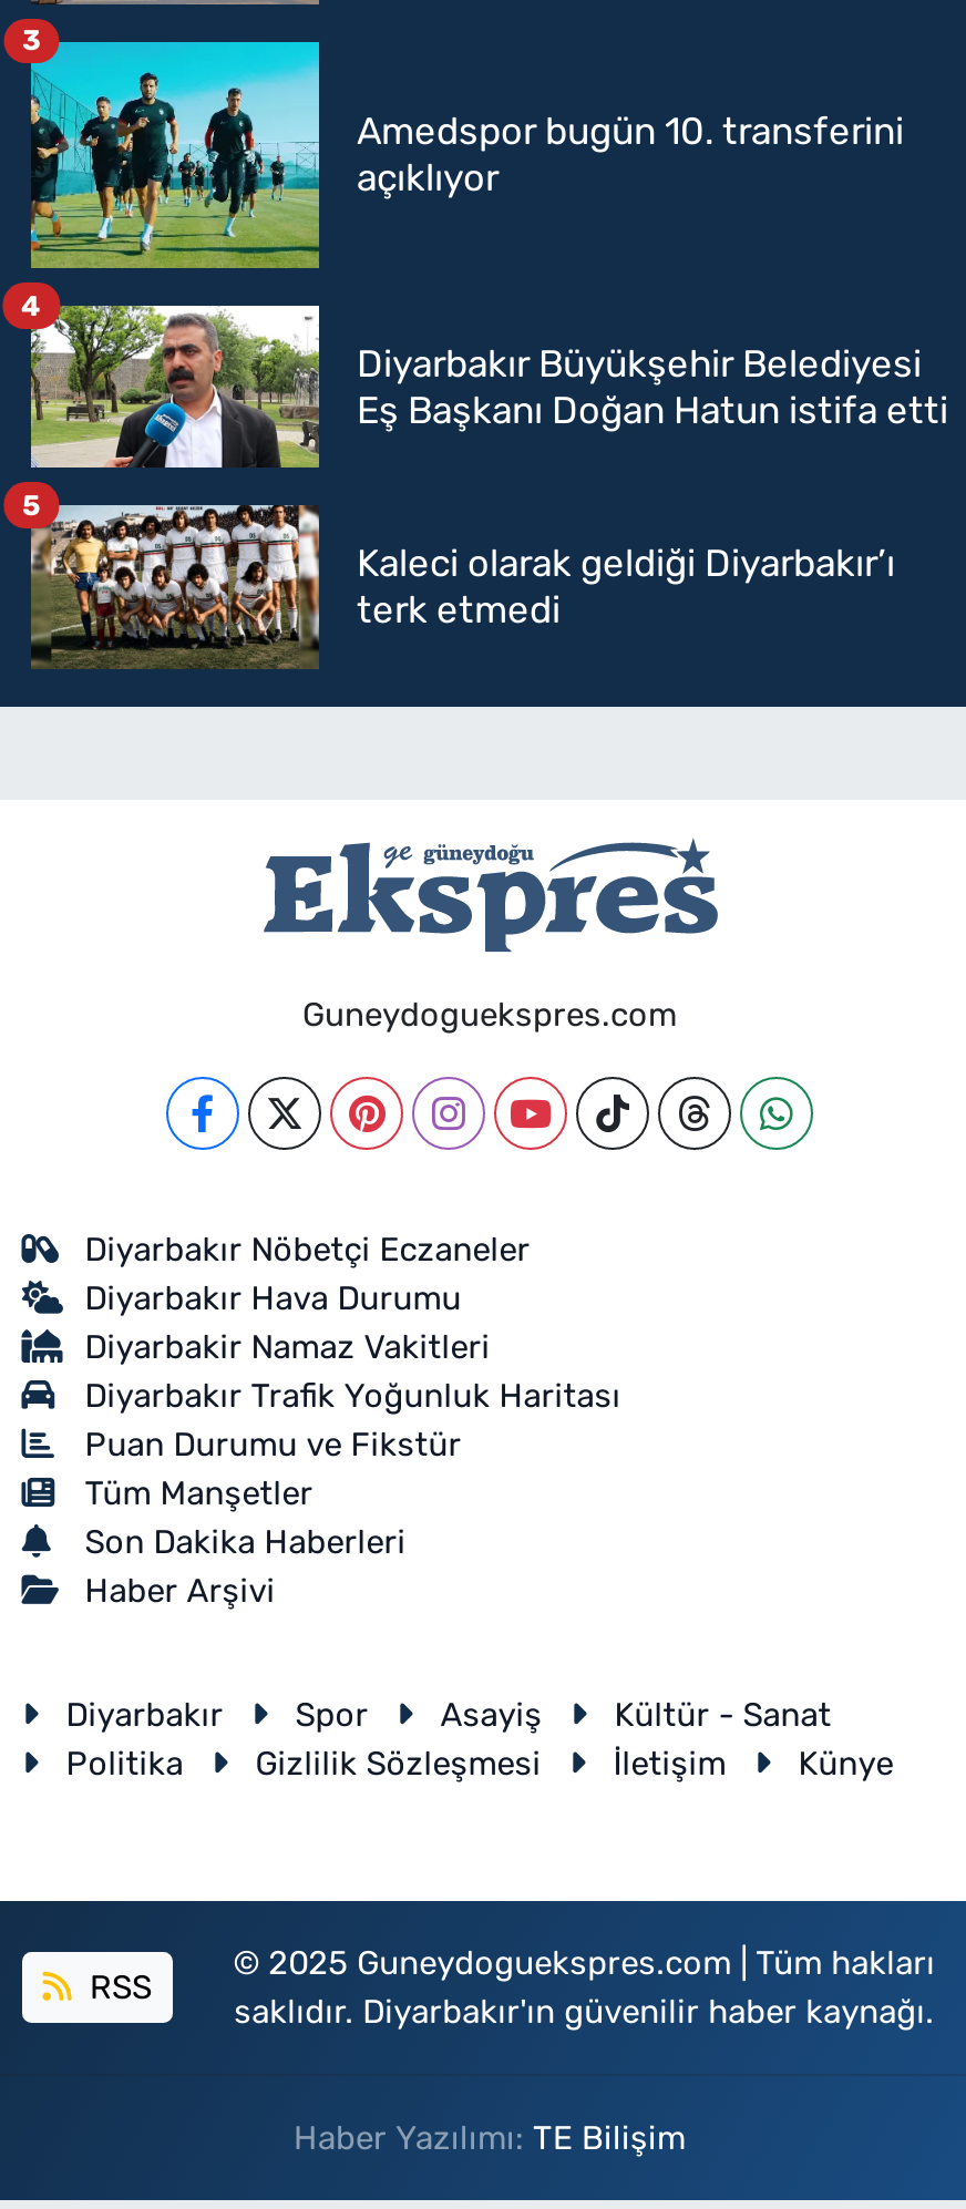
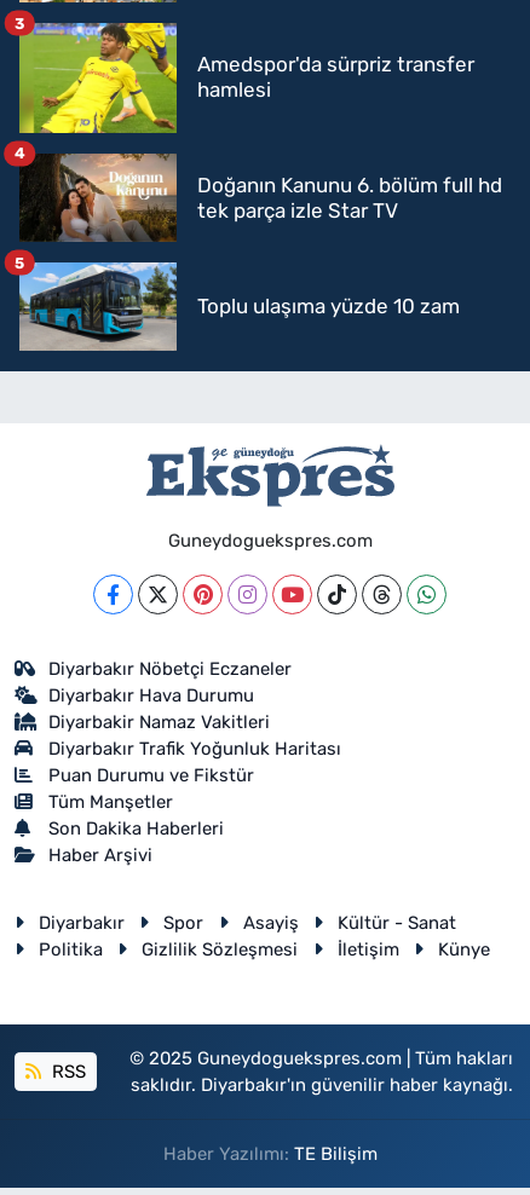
- [image]
- Amedspor bugün 10. transferini
- açıklıyor
+ [image]
+ Amedspor'da sürpriz transfer
+ hamlesi

- [image]
- Diyarbakır Büyükşehir Belediyesi
- Eş Başkanı Doğan Hatun istifa etti
+ [image]
+ Doğanın Kanunu 6. bölüm full hd
+ tek parça izle Star TV

- [image]
- Kaleci olarak geldiği Diyarbakır’ı
- terk etmedi
+ [image]
+ Toplu ulaşıma yüzde 10 zam
